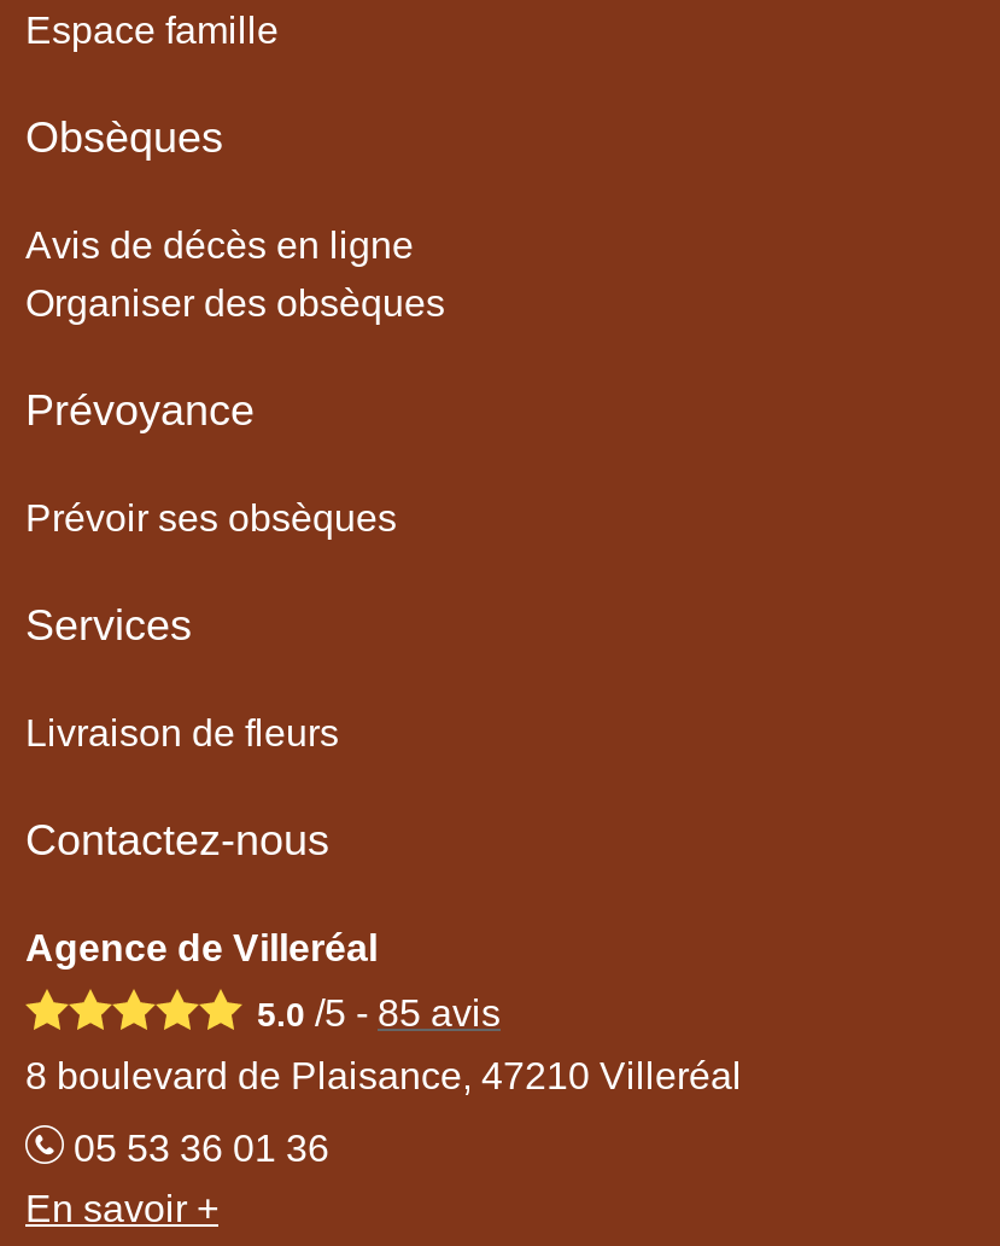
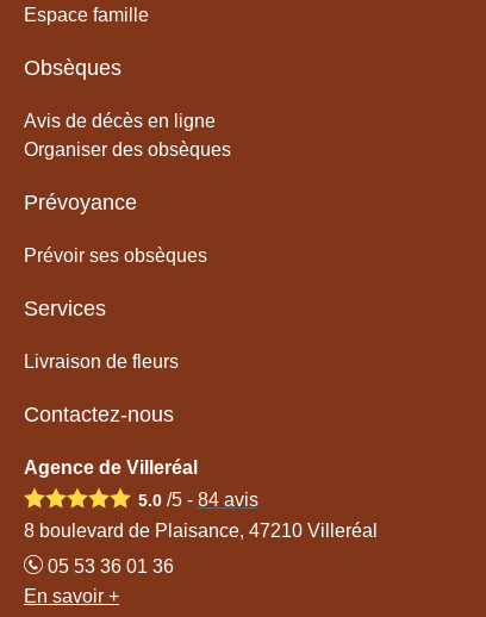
- 5.0 /5 - 85 avis
+ 5.0 /5 - 84 avis
